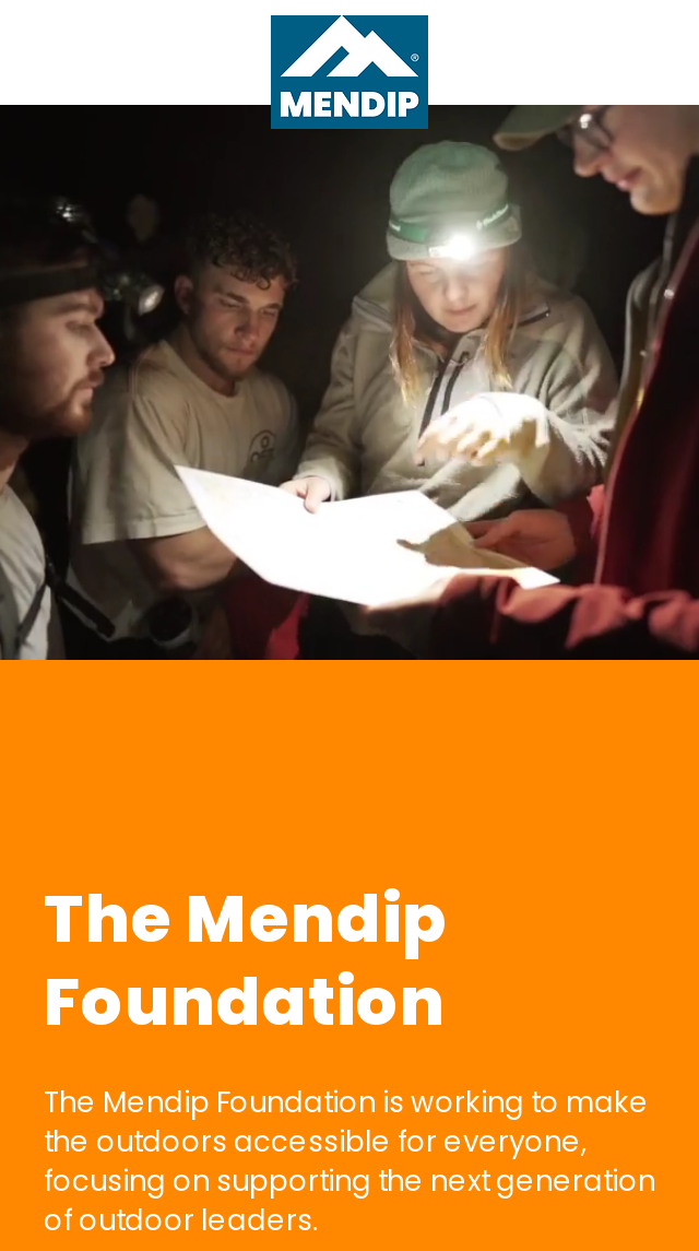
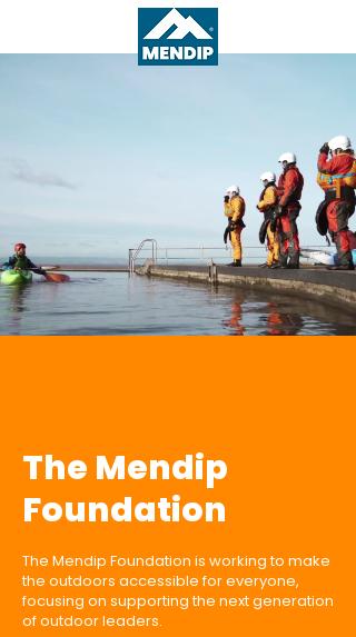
- [image]
+ [image]
